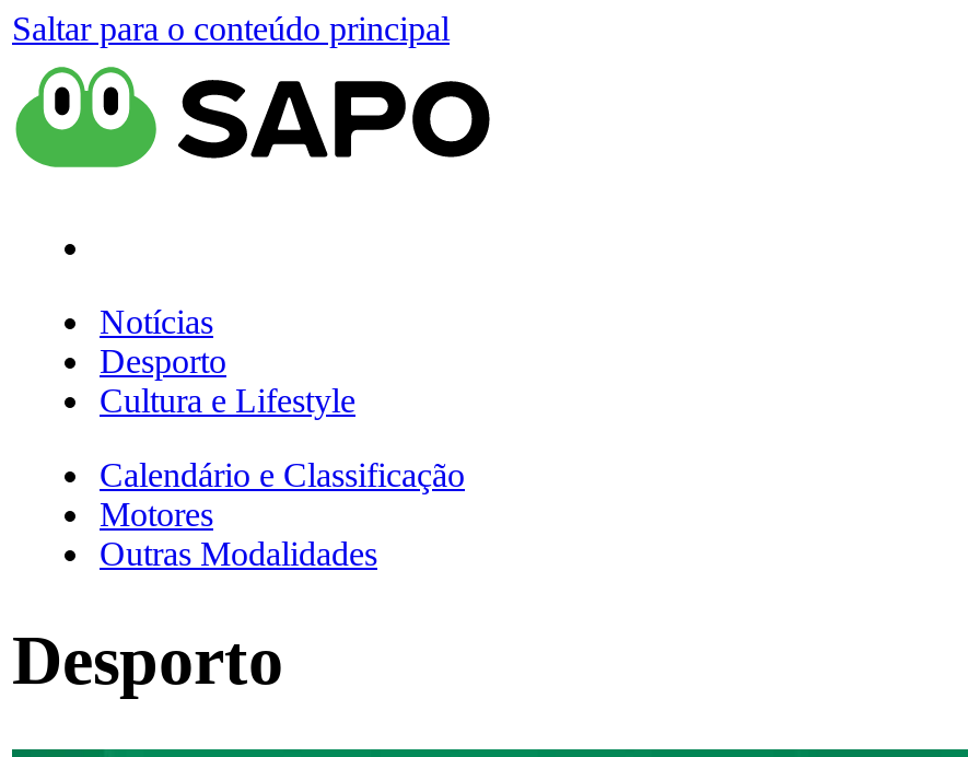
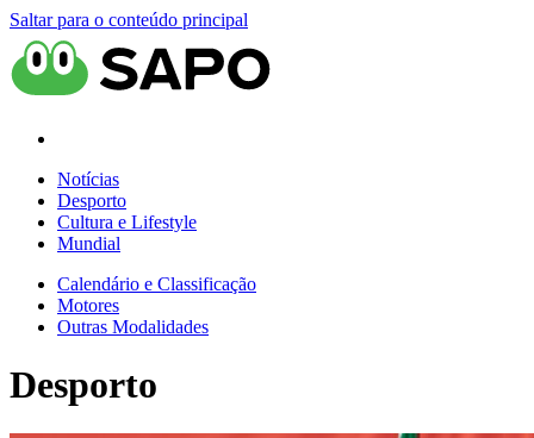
+ Mundial
